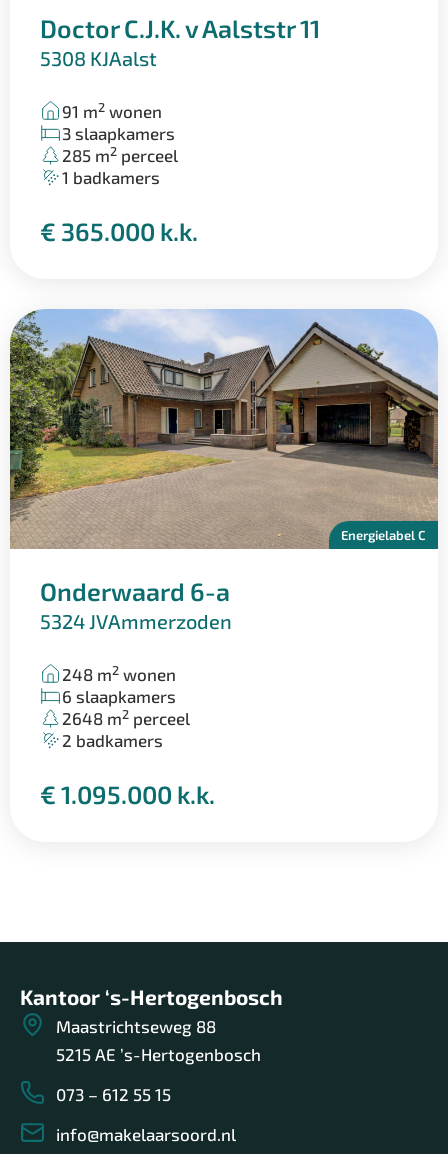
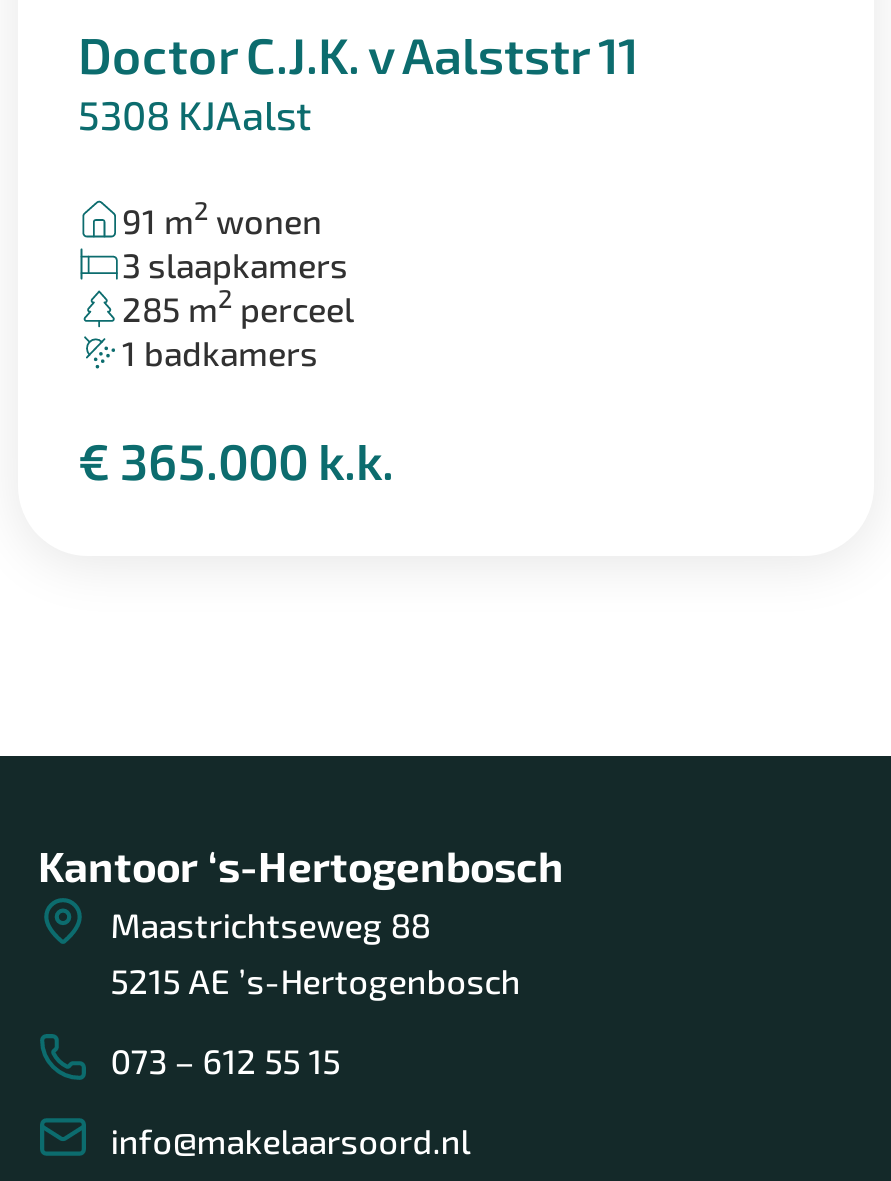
- [image]
- Energielabel C
- Onderwaard 6-a
- 5324 JVAmmerzoden
- 248 m2 wonen
- 6 slaapkamers
- 2648 m2 perceel
- 2 badkamers
- € 1.095.000 k.k.
